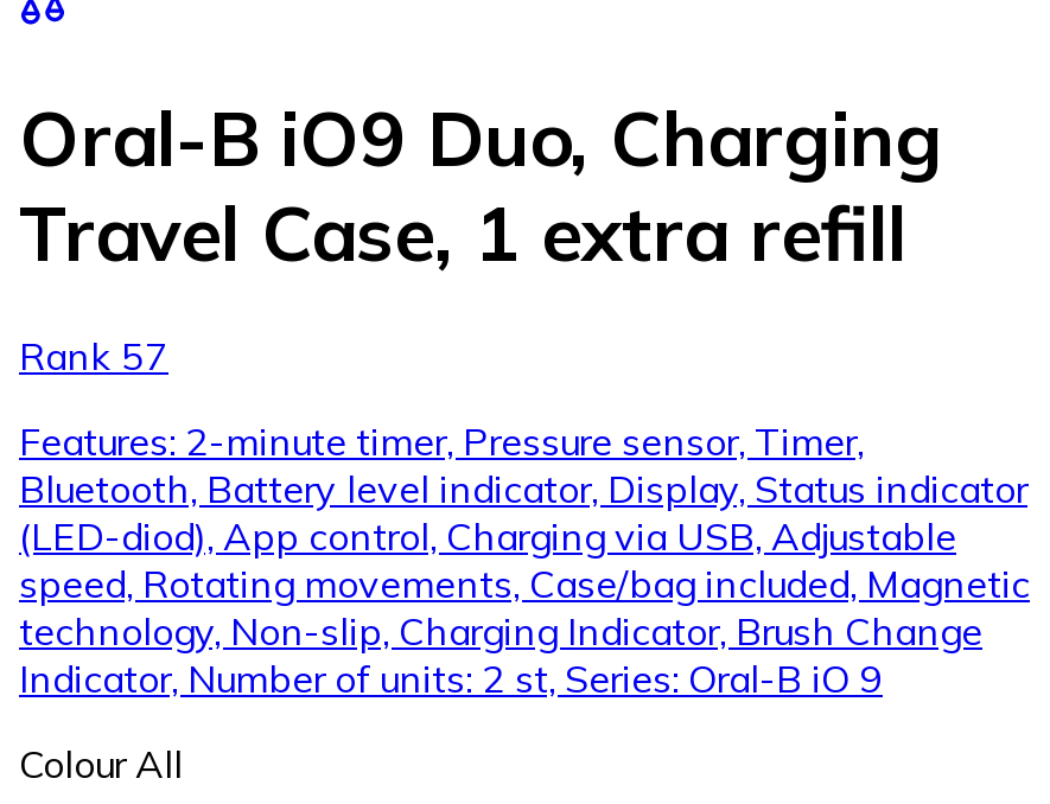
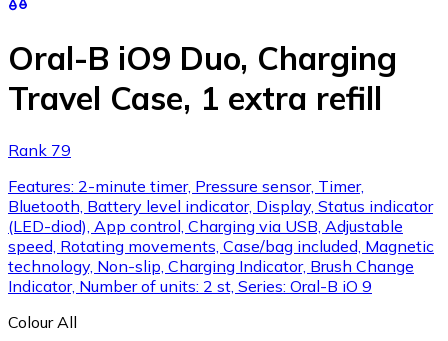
- Rank 57
+ Rank 79
